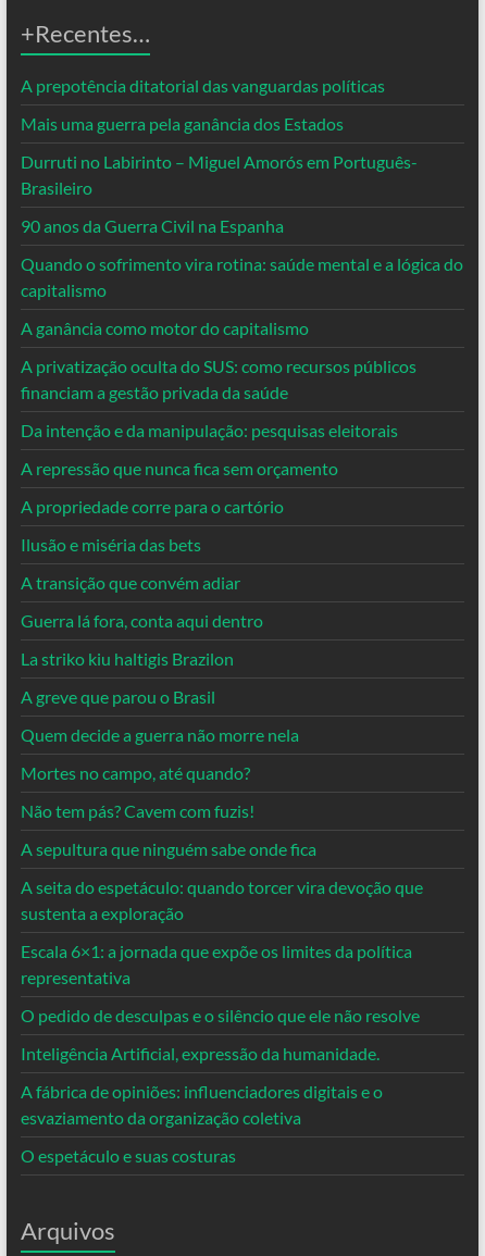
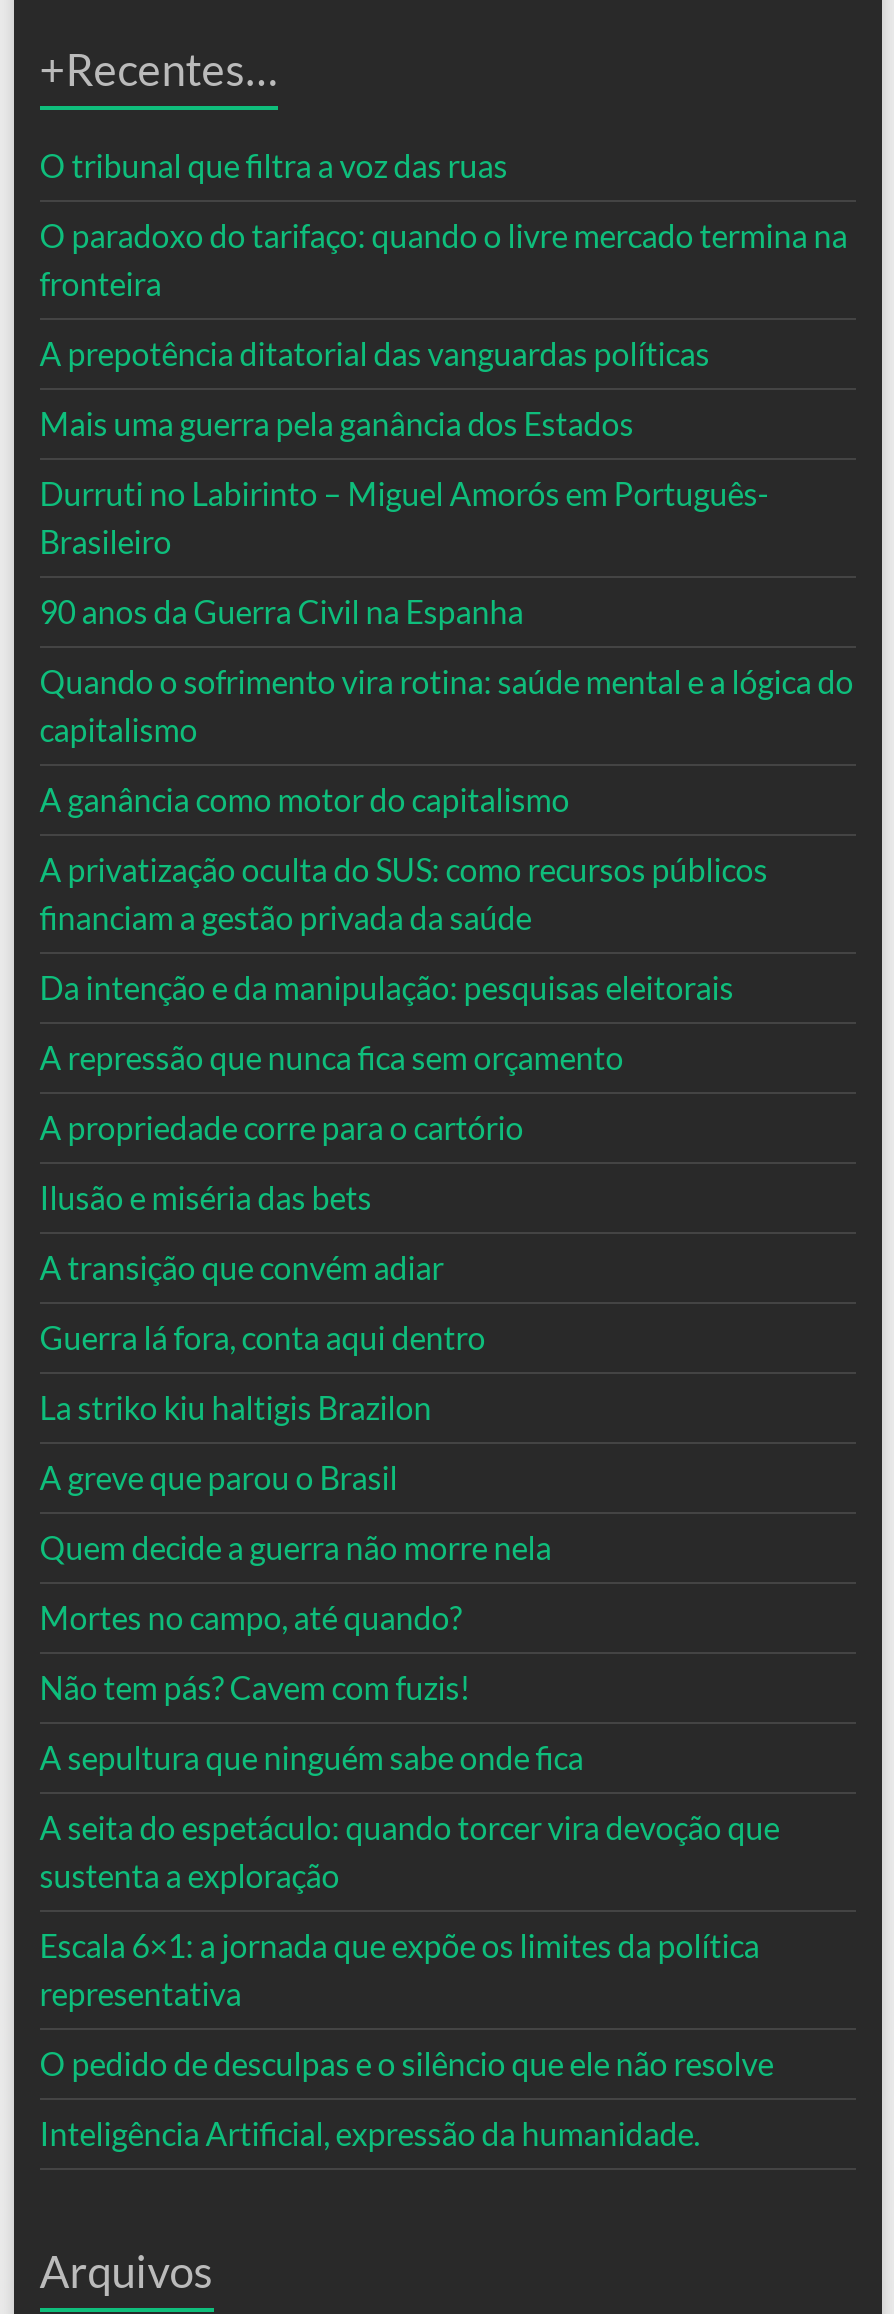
+ O tribunal que filtra a voz das ruas
+ O paradoxo do tarifaço: quando o livre mercado termina na
+ fronteira

moved down: A prepotência ditatorial das vanguardas políticas | Mais uma guerra pela ganância dos Estados | Durruti no Labirinto – Miguel Amorós em Português- | ... | O pedido de desculpas e o silêncio que ele não resolve | Inteligência Artificial, expressão da humanidade.

- A fábrica de opiniões: influenciadores digitais e o
- esvaziamento da organização coletiva
- O espetáculo e suas costuras
